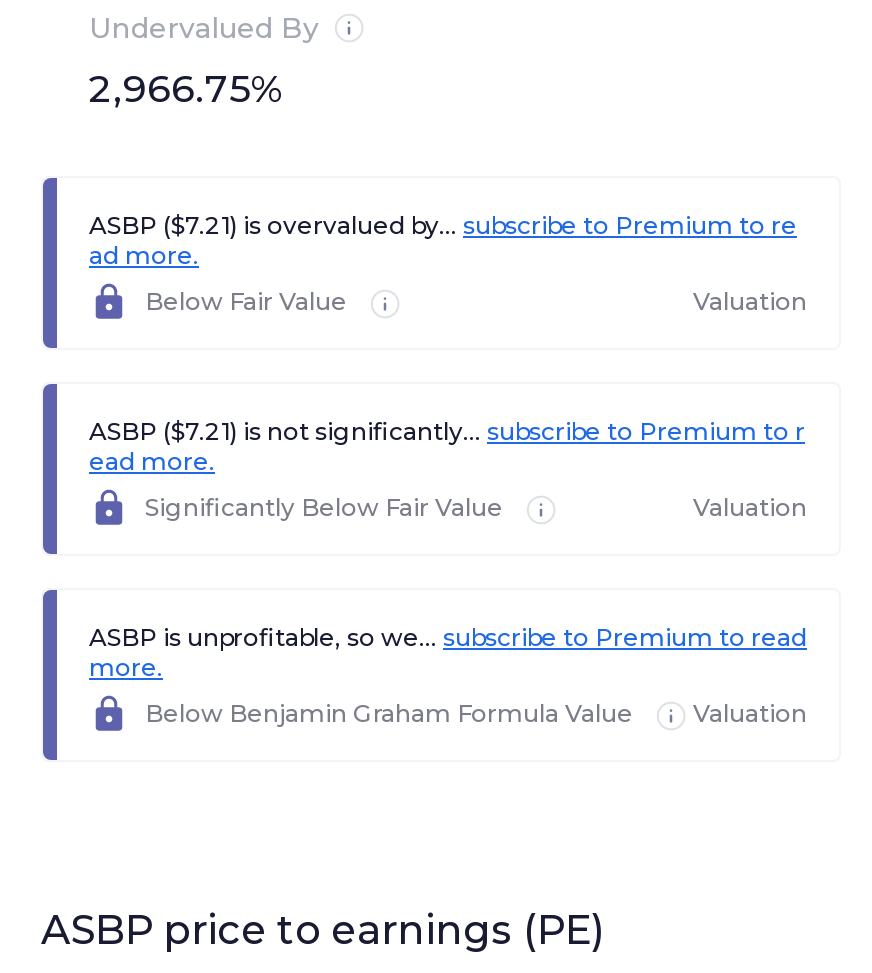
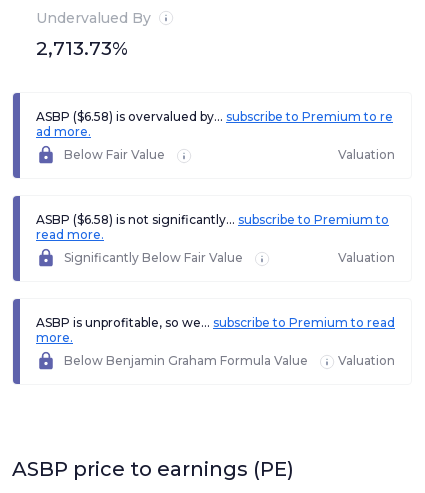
- 2,966.75%
+ 2,713.73%

- ASBP ($7.21) is overvalued by... subscribe to Premium to re
+ ASBP ($6.58) is overvalued by... subscribe to Premium to re

- ASBP ($7.21) is not significantly... subscribe to Premium to r
- ead more.
+ ASBP ($6.58) is not significantly... subscribe to Premium to
+ read more.
